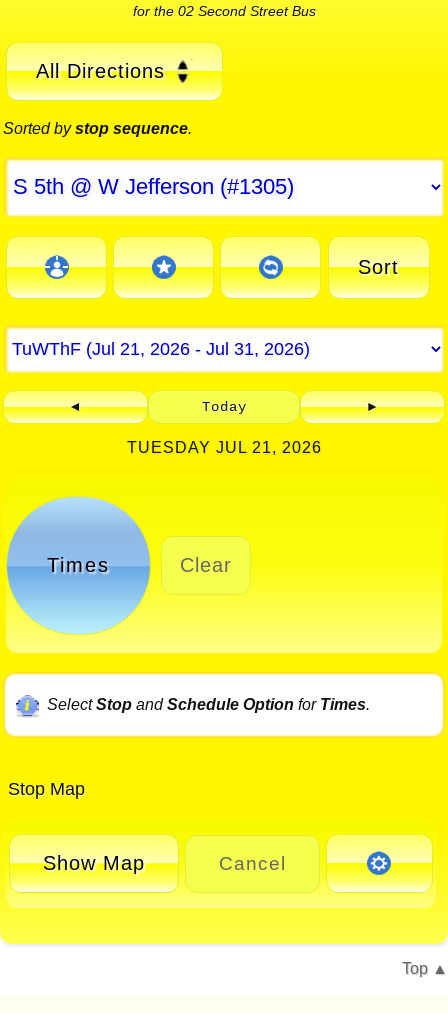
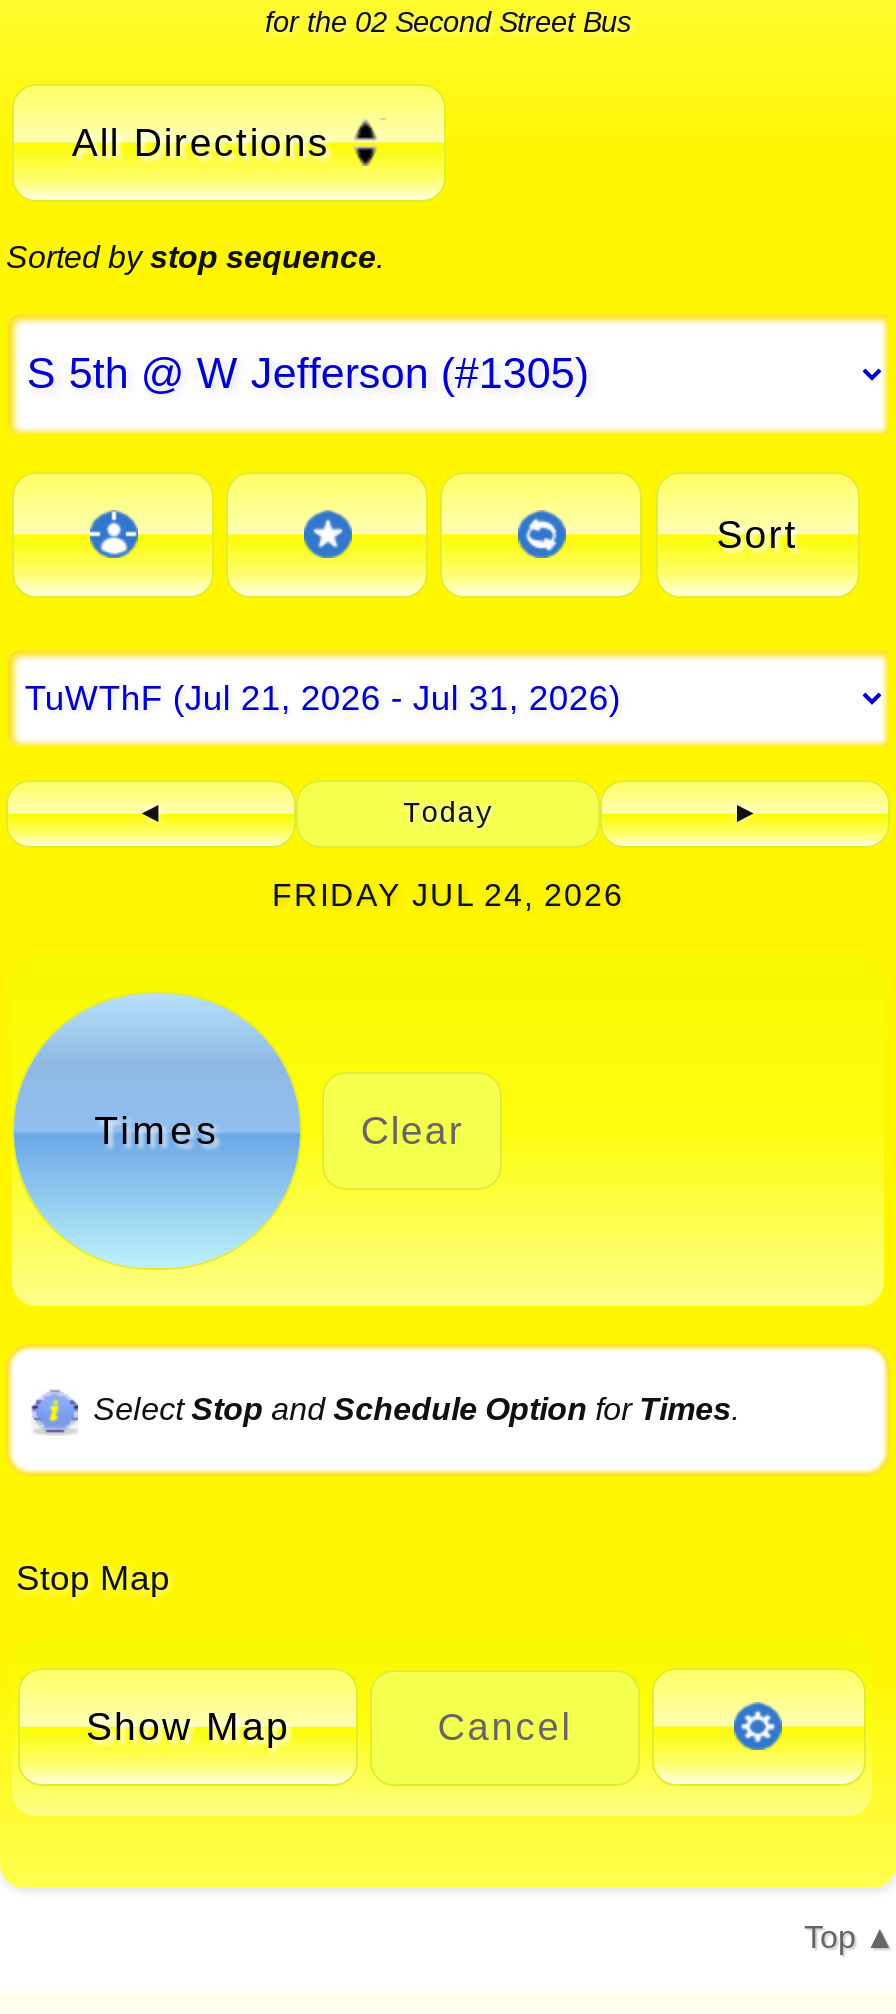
- TUESDAY JUL 21, 2026
+ FRIDAY JUL 24, 2026
